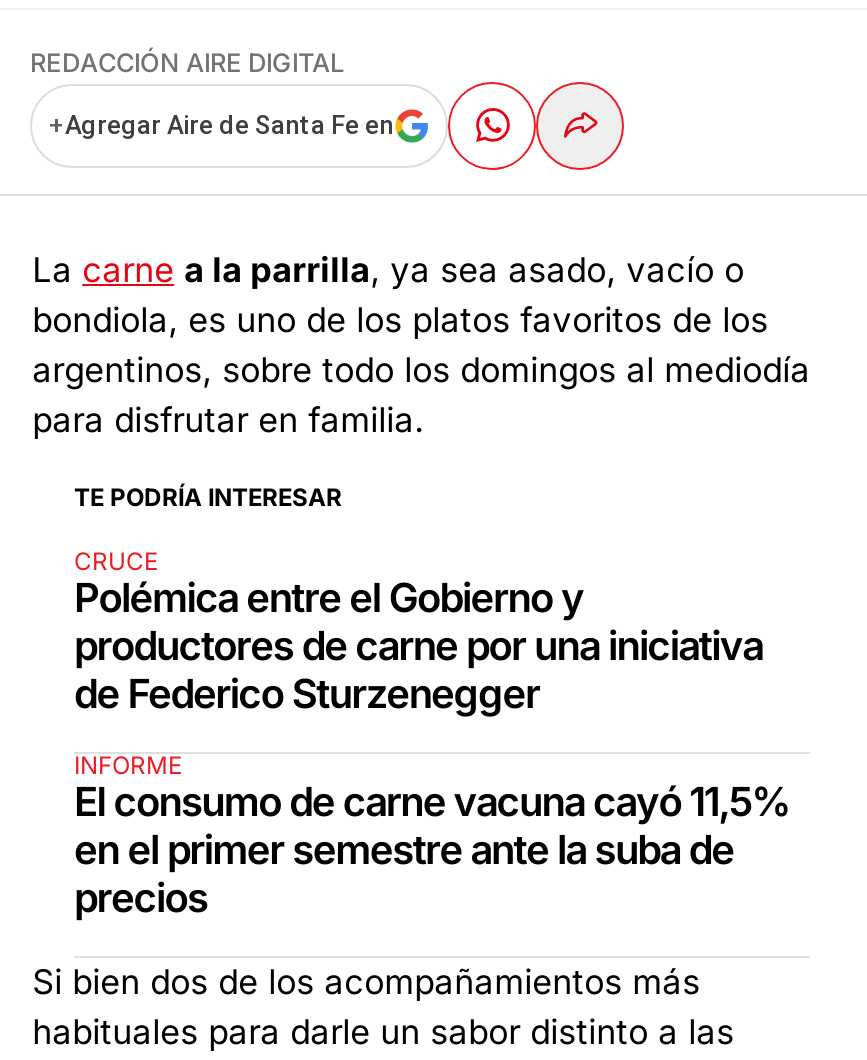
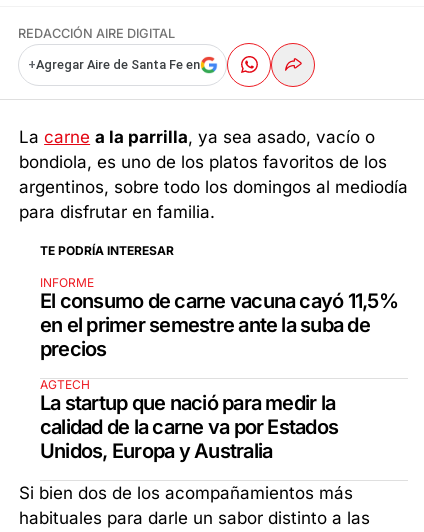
- CRUCE
- Polémica entre el Gobierno y
- productores de carne por una iniciativa
- de Federico Sturzenegger

moved up: INFORME | El consumo de carne vacuna cayó 11,5% | en el primer semestre ante la suba de | precios

+ AGTECH
+ La startup que nació para medir la
+ calidad de la carne va por Estados
+ Unidos, Europa y Australia
